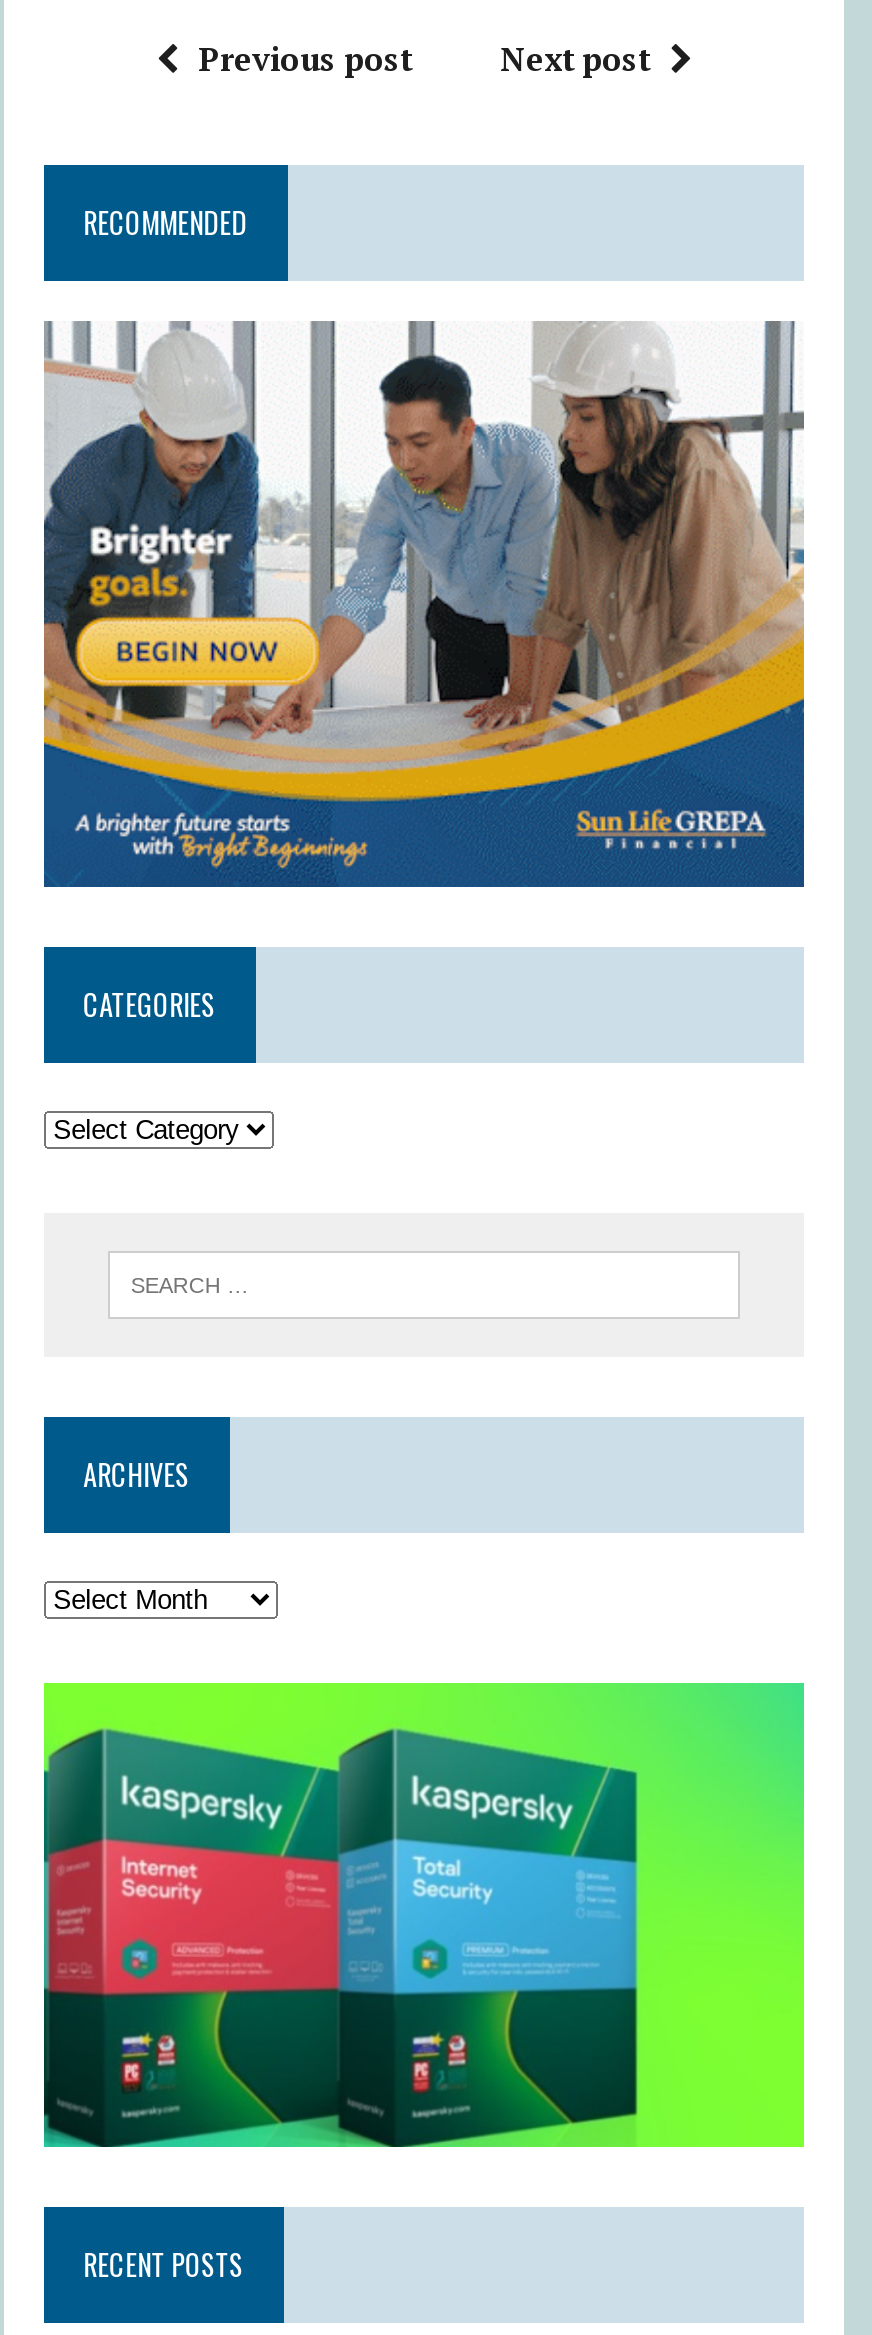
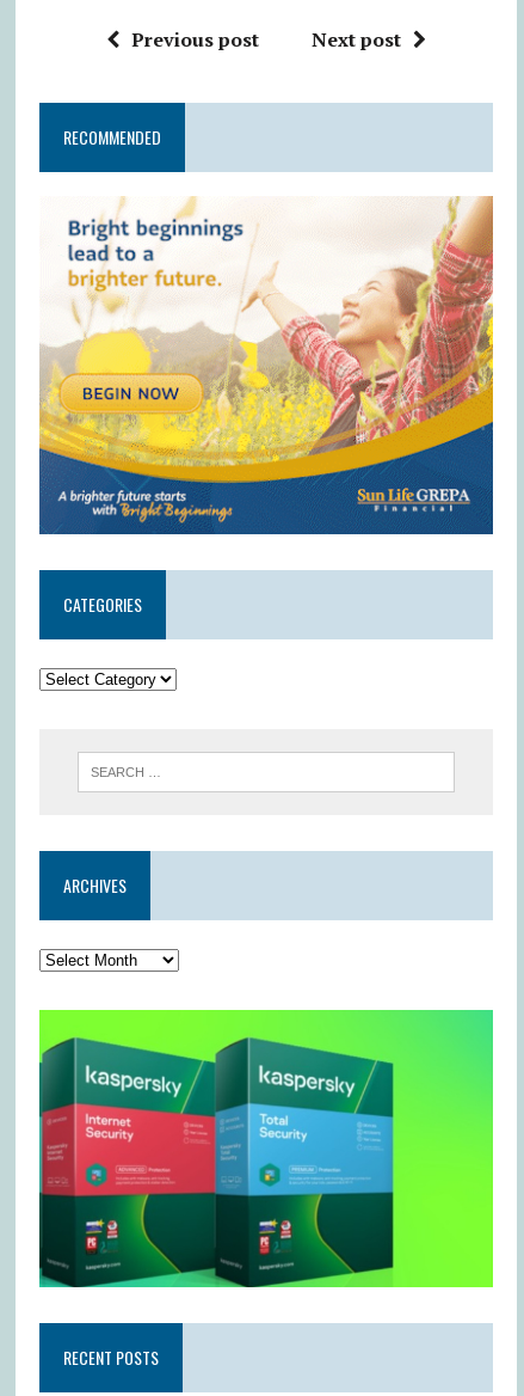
- [image]
+ [image]
